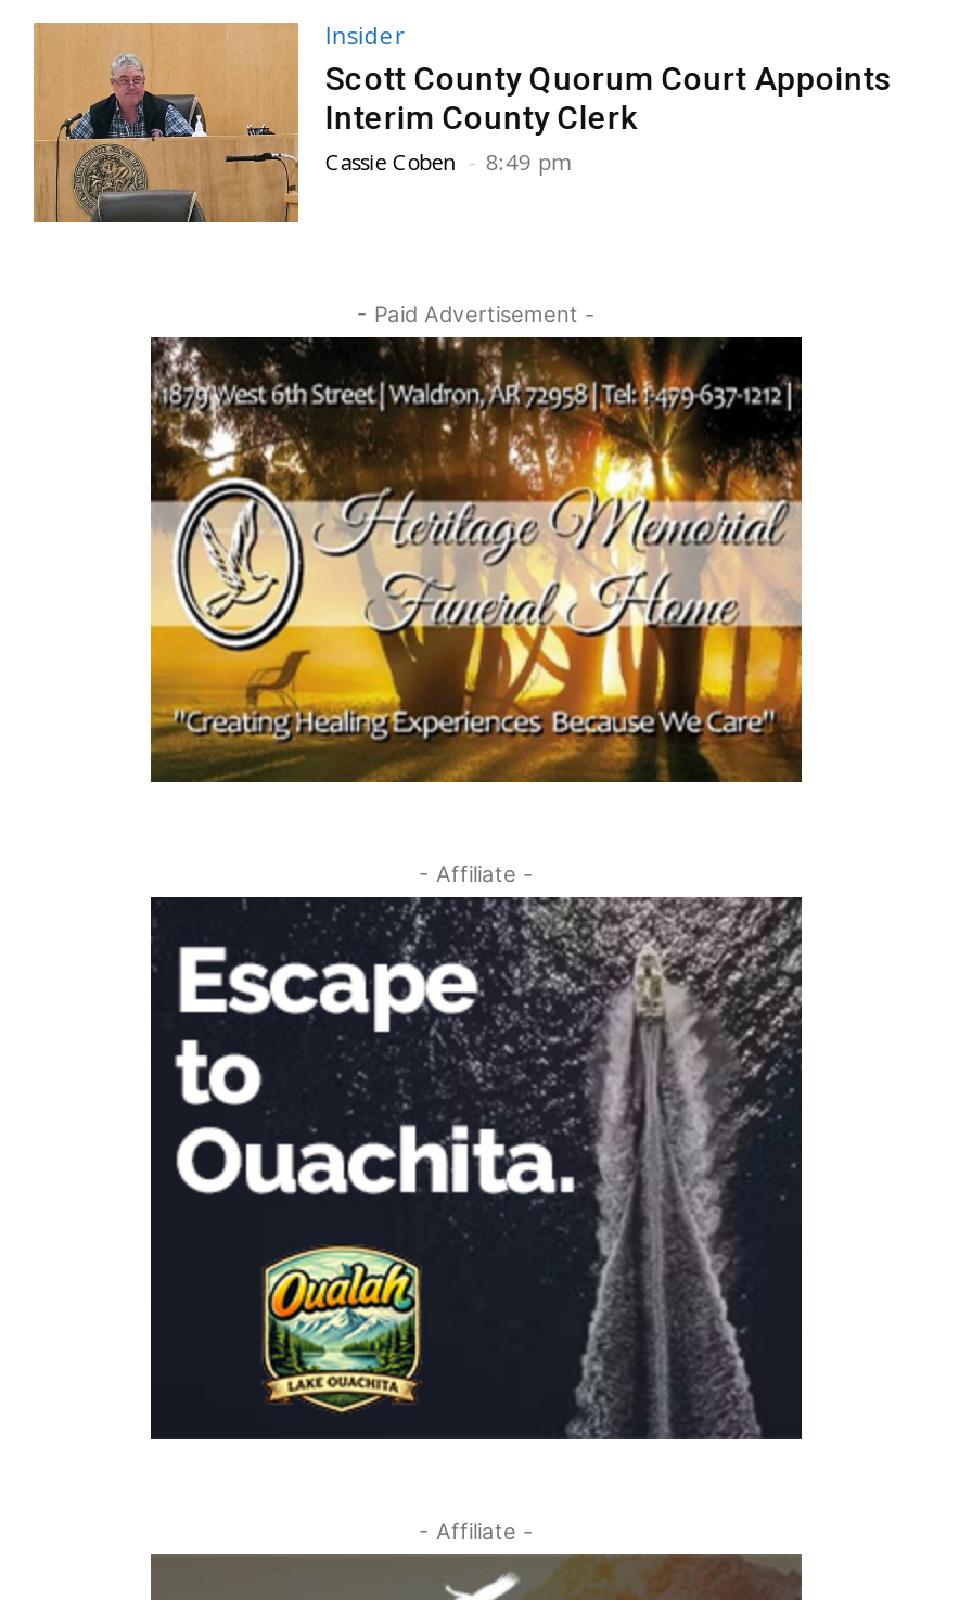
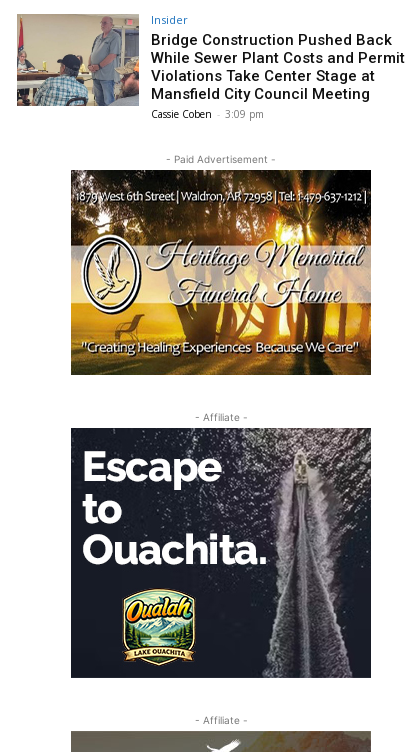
- [image]
- Scott County Quorum Court Appoints
- Interim County Clerk
- Cassie Coben - 8:49 pm
+ [image]
+ Bridge Construction Pushed Back
+ While Sewer Plant Costs and Permit
+ Violations Take Center Stage at
+ Mansfield City Council Meeting
+ Cassie Coben - 3:09 pm
